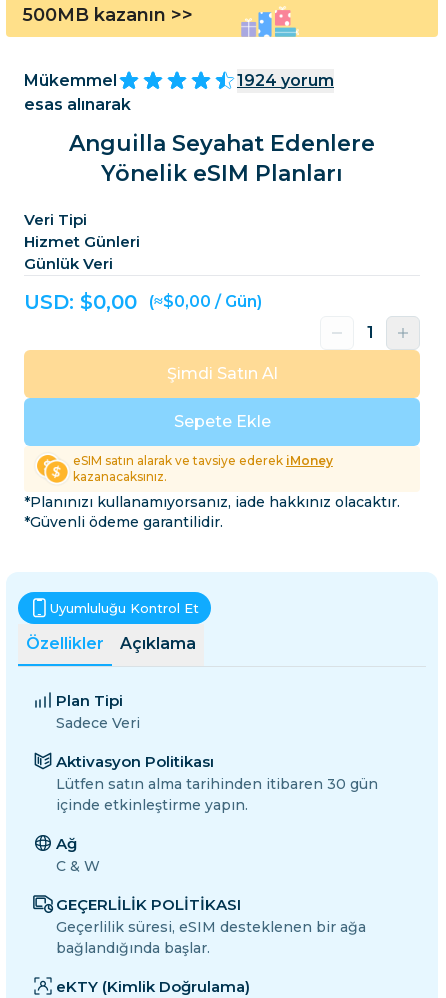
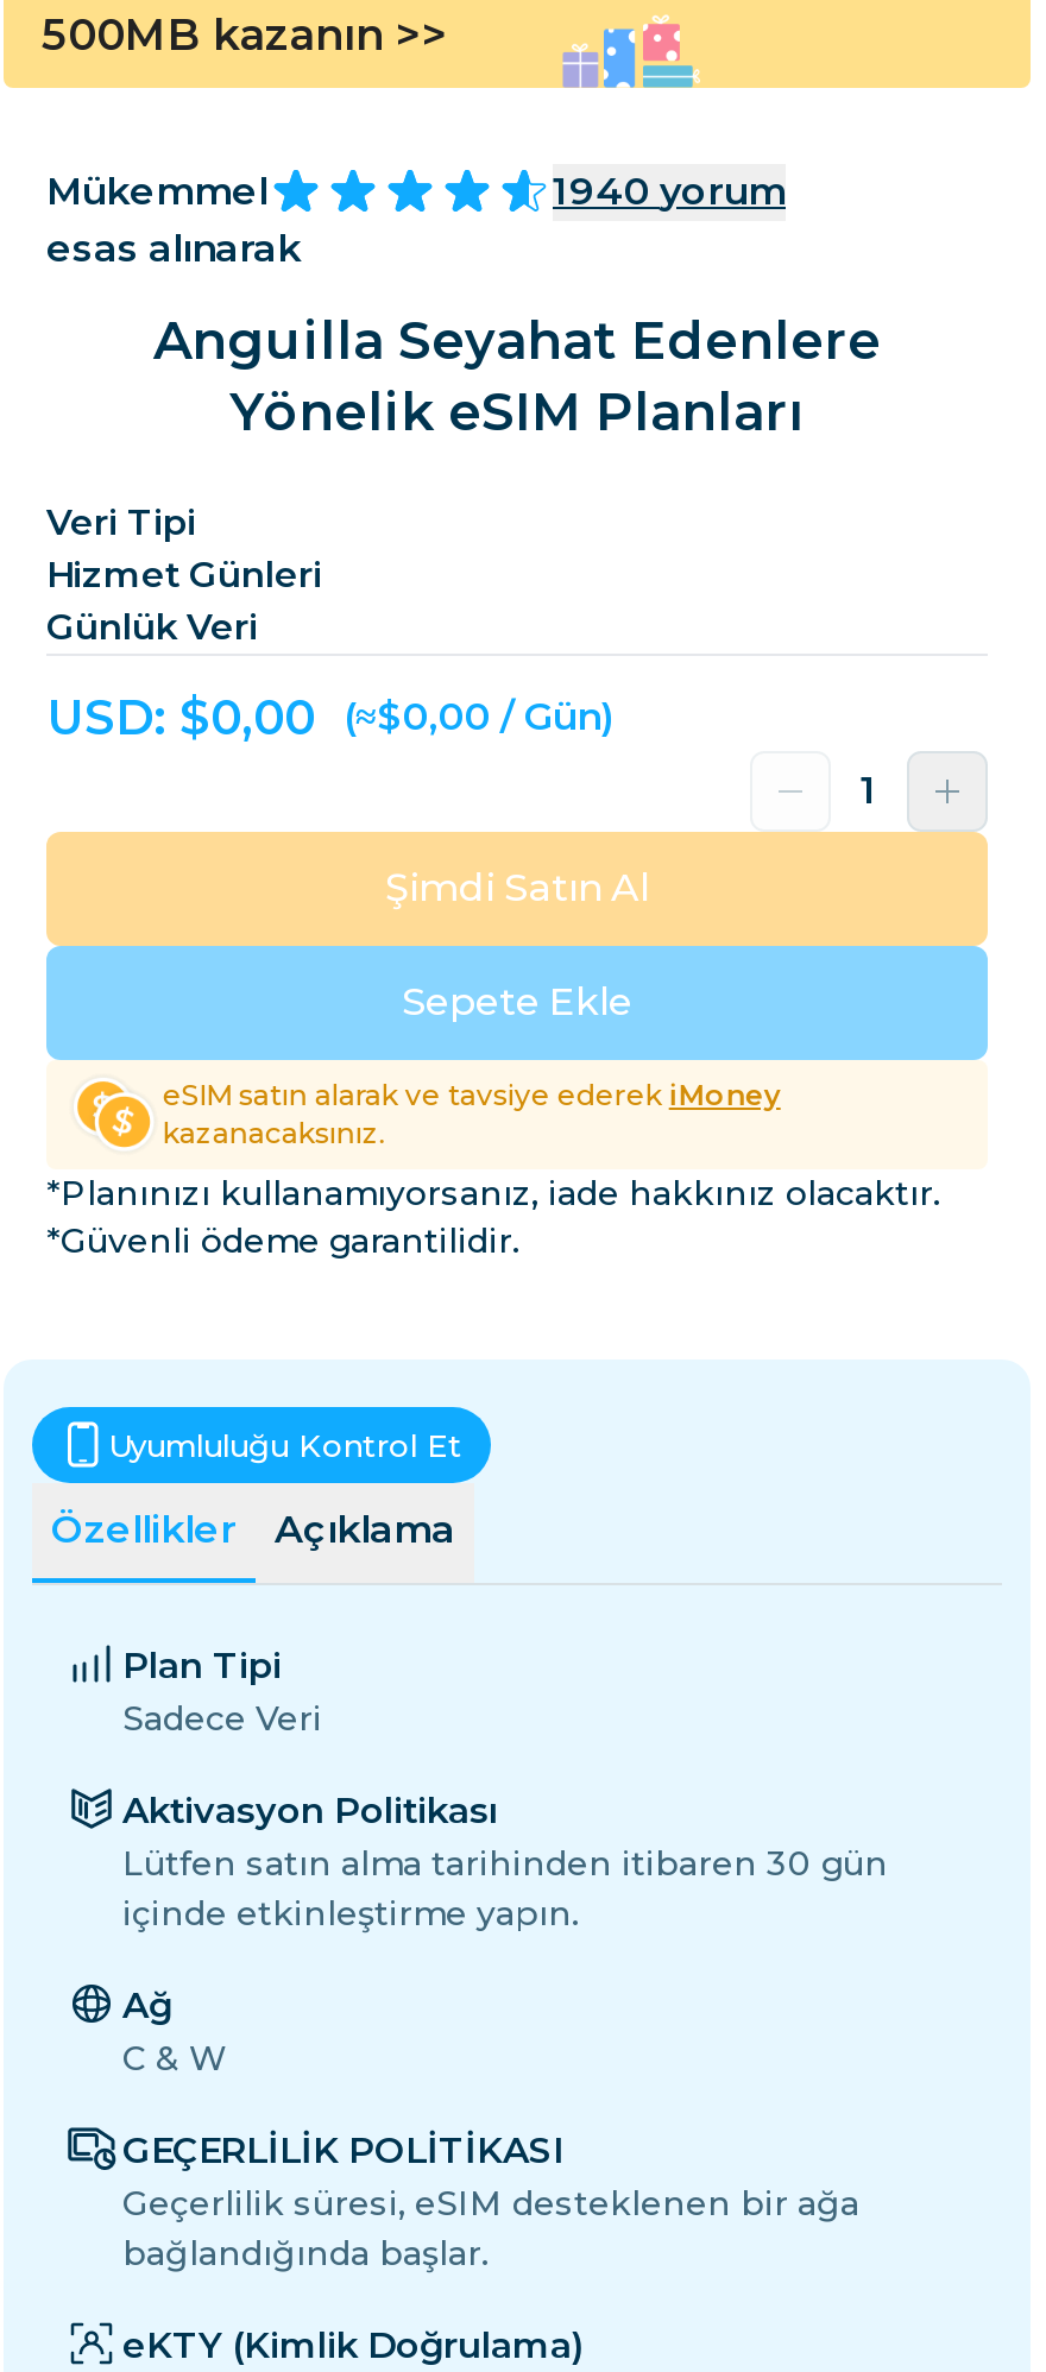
- 1924 yorum
+ 1940 yorum
